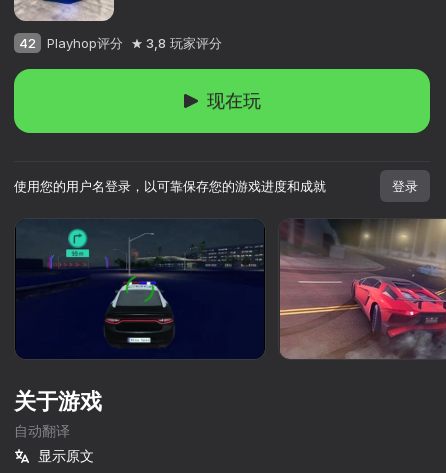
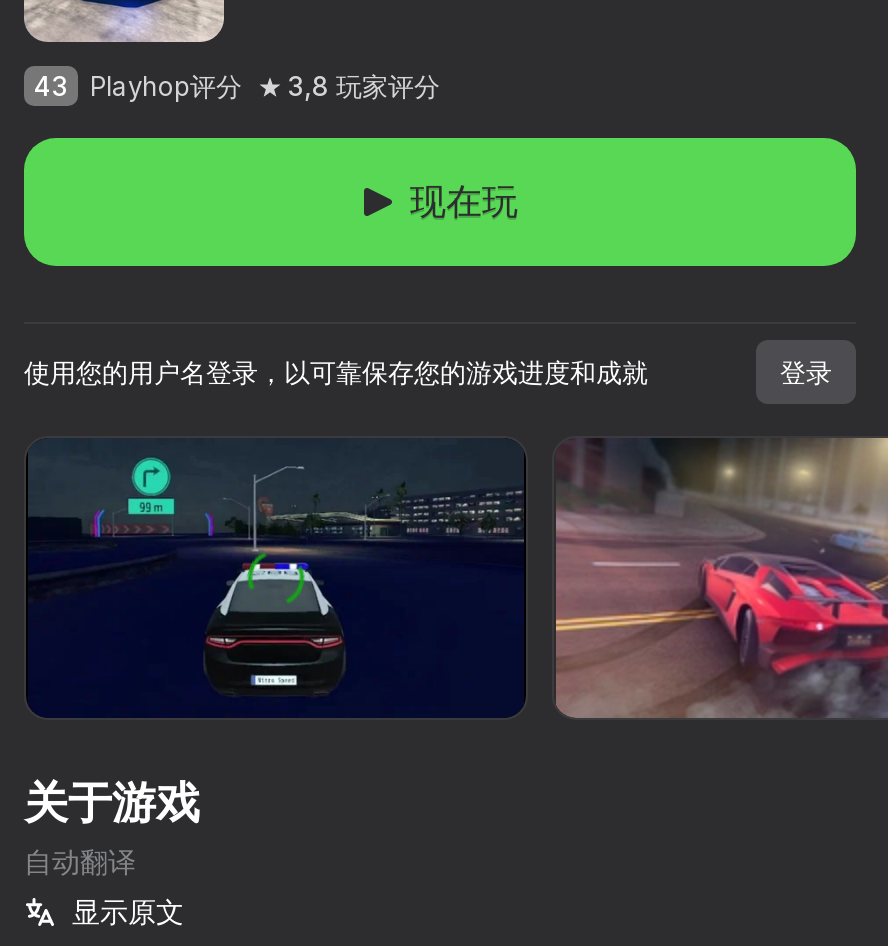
- 42 Playhop评分 3,8 玩家评分
+ 43 Playhop评分 3,8 玩家评分
